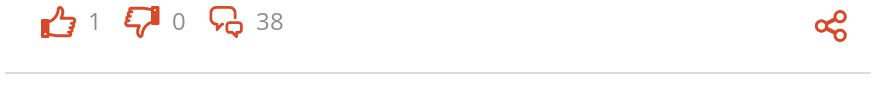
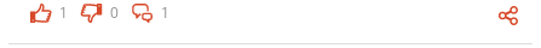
- 38
+ 1
